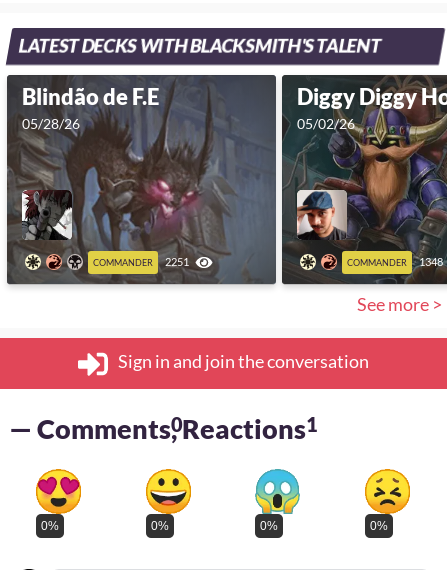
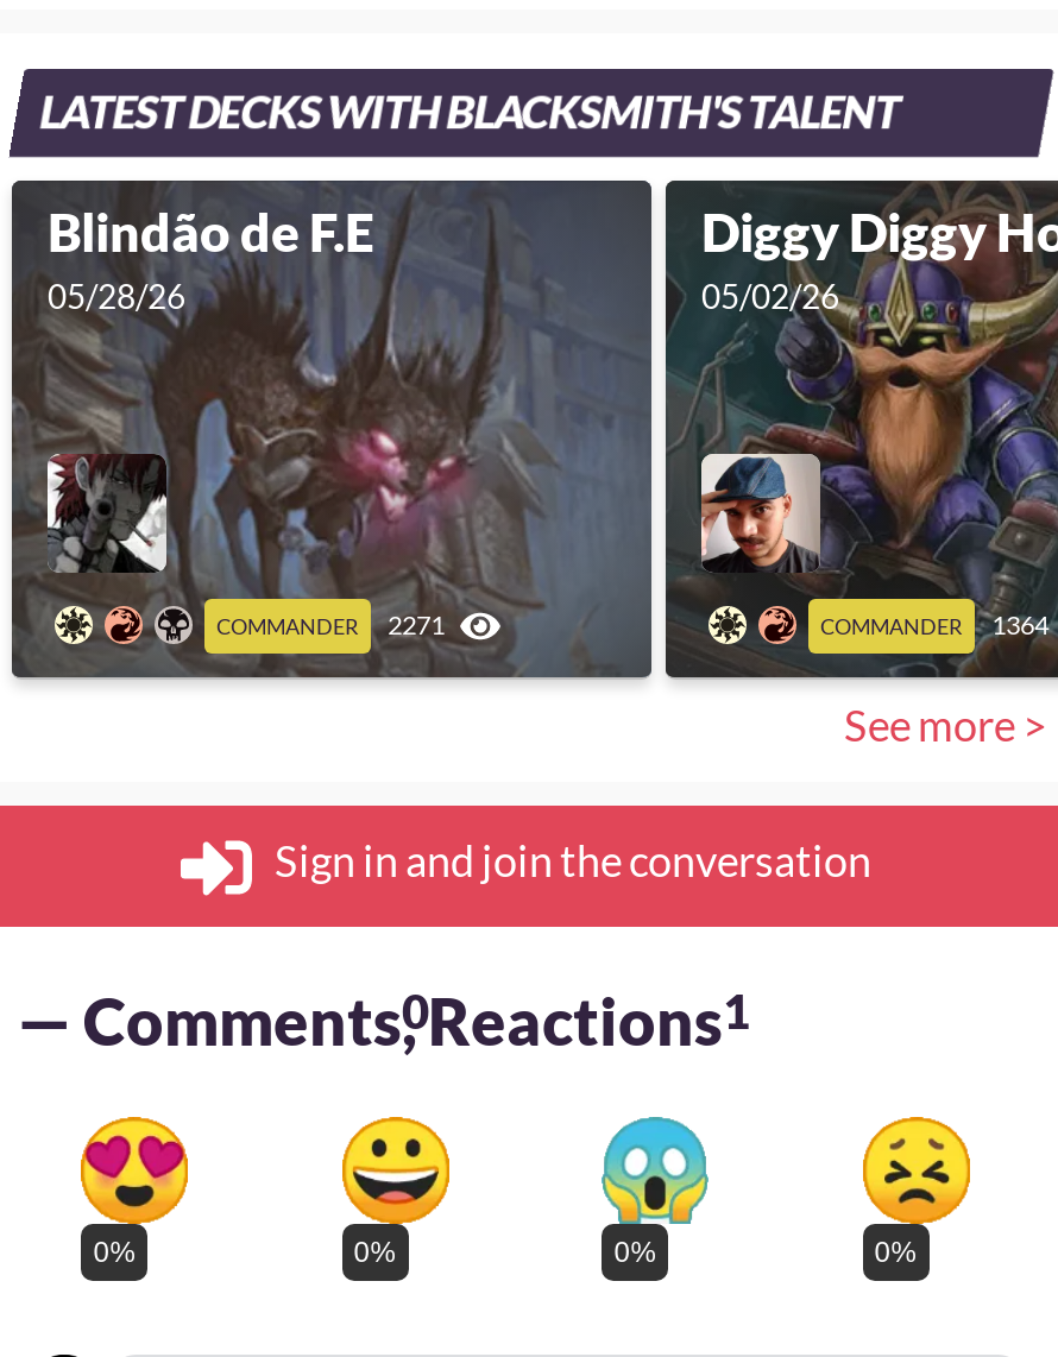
- COMMANDER 2251
+ COMMANDER 2271

- COMMANDER 1348
+ COMMANDER 1364
